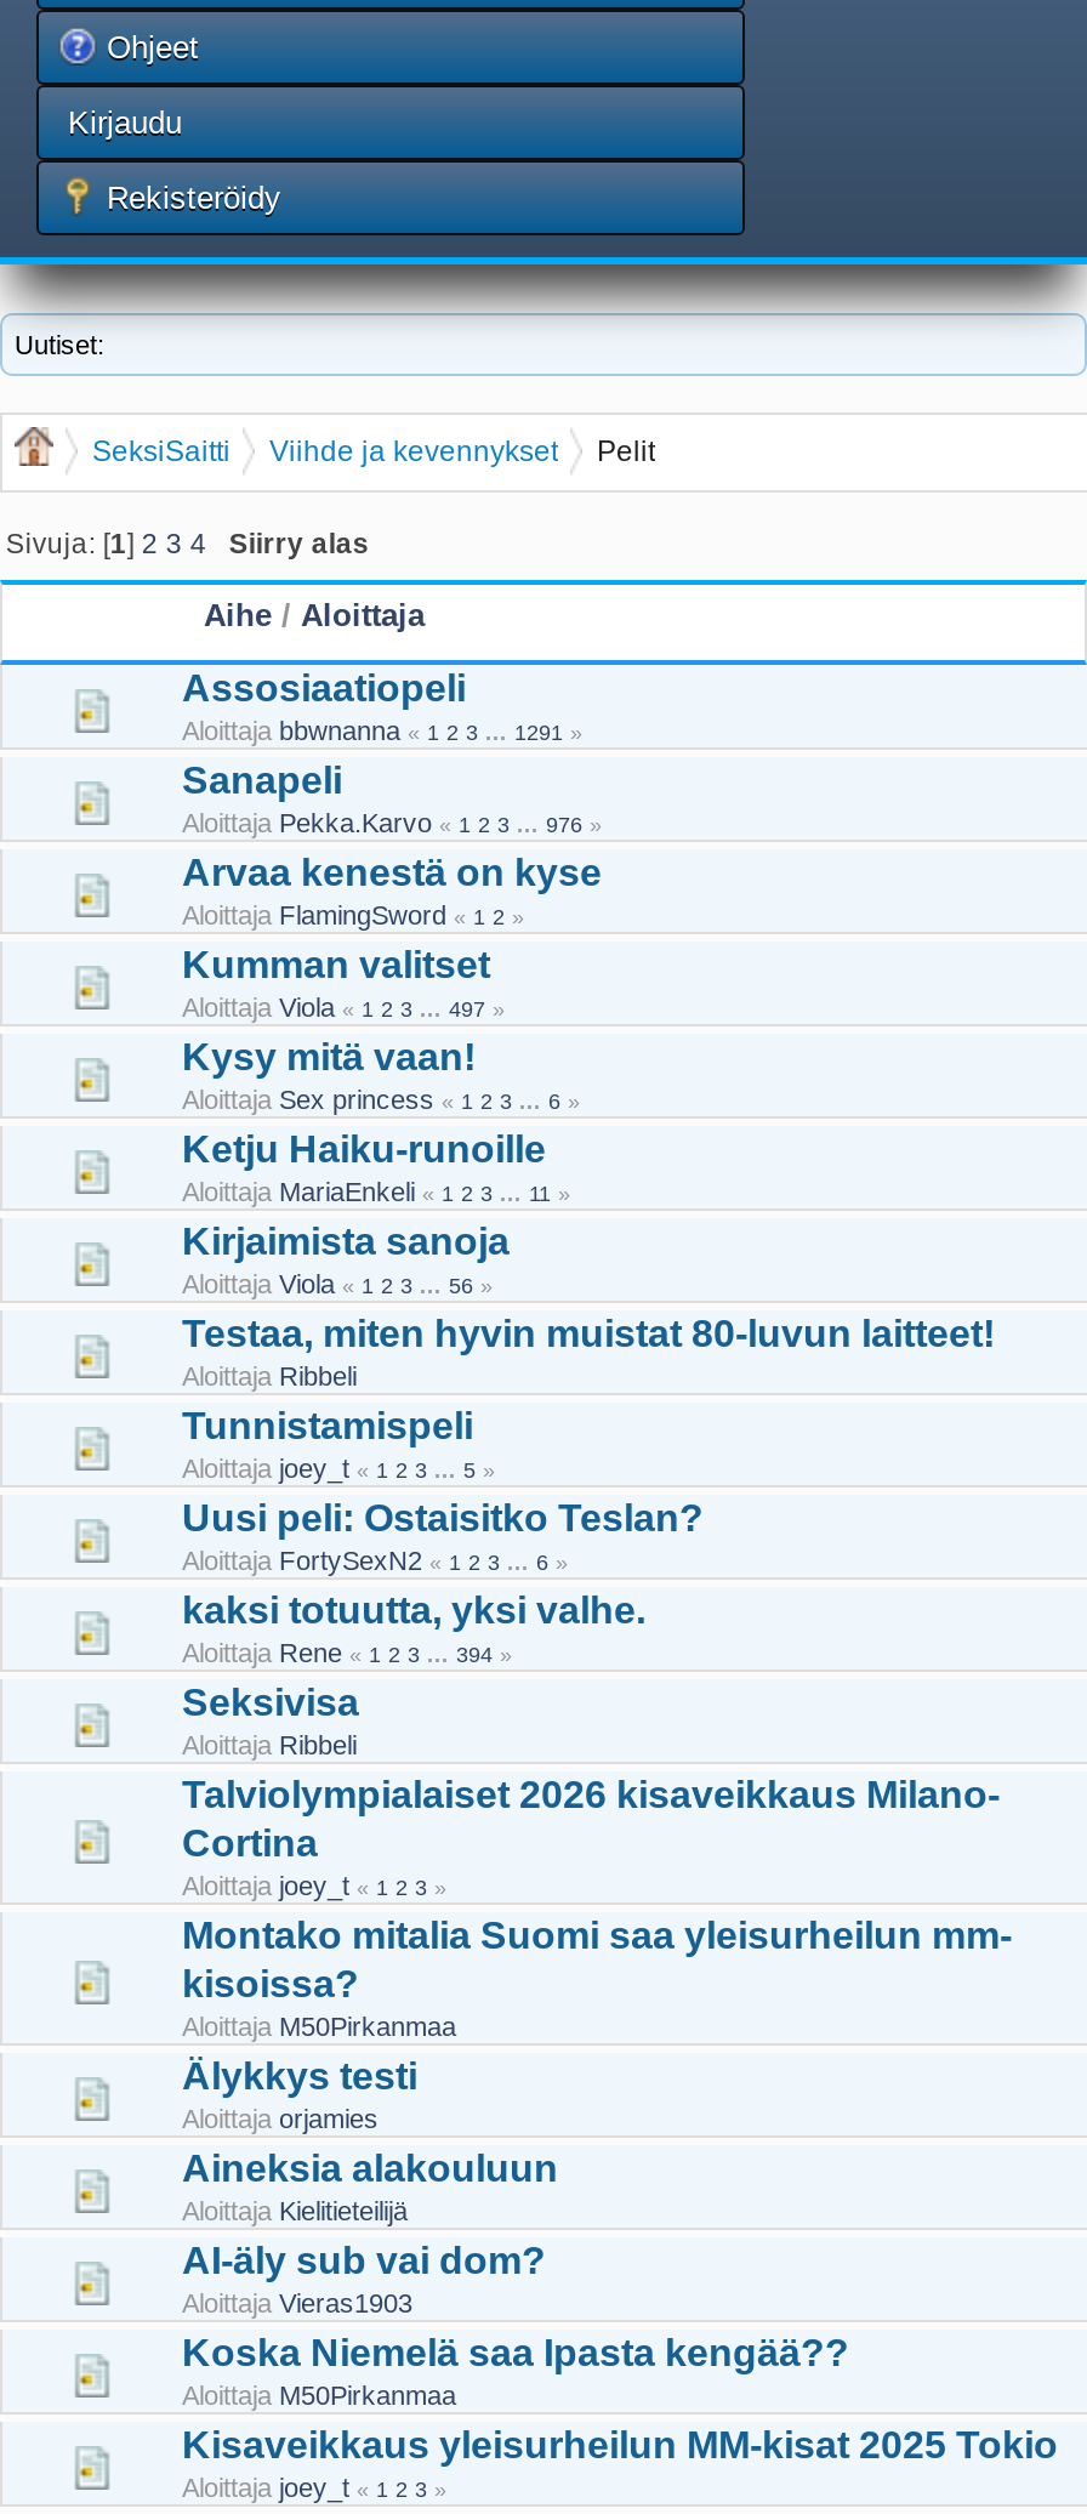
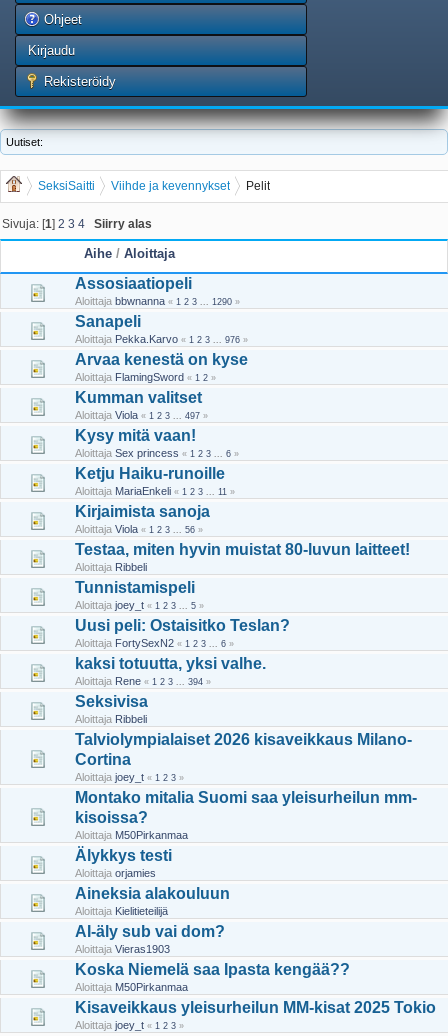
- Aloittaja bbwnanna «1 2 3 ... 1291»
+ Aloittaja bbwnanna «1 2 3 ... 1290»
